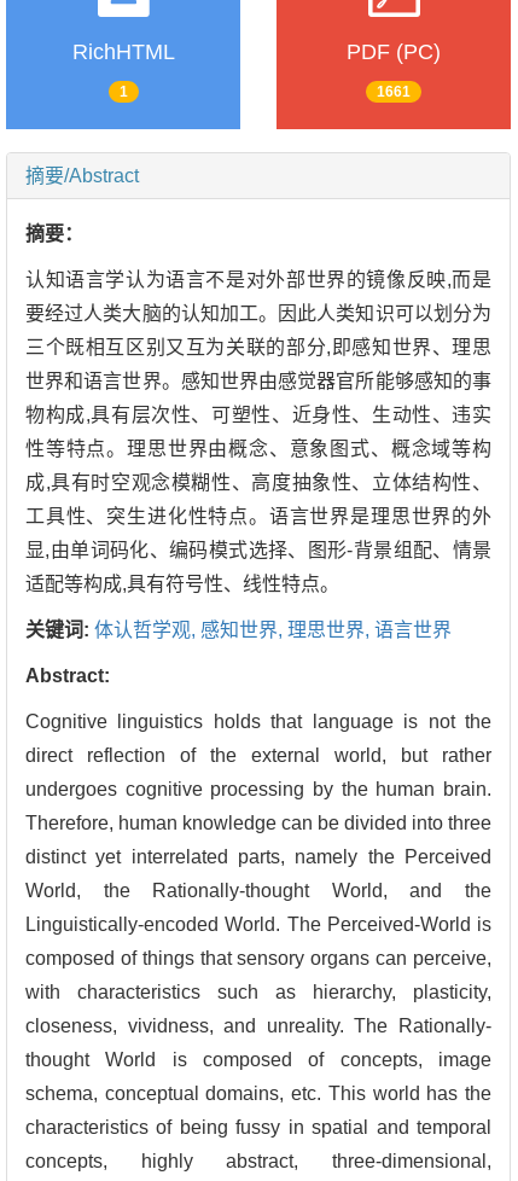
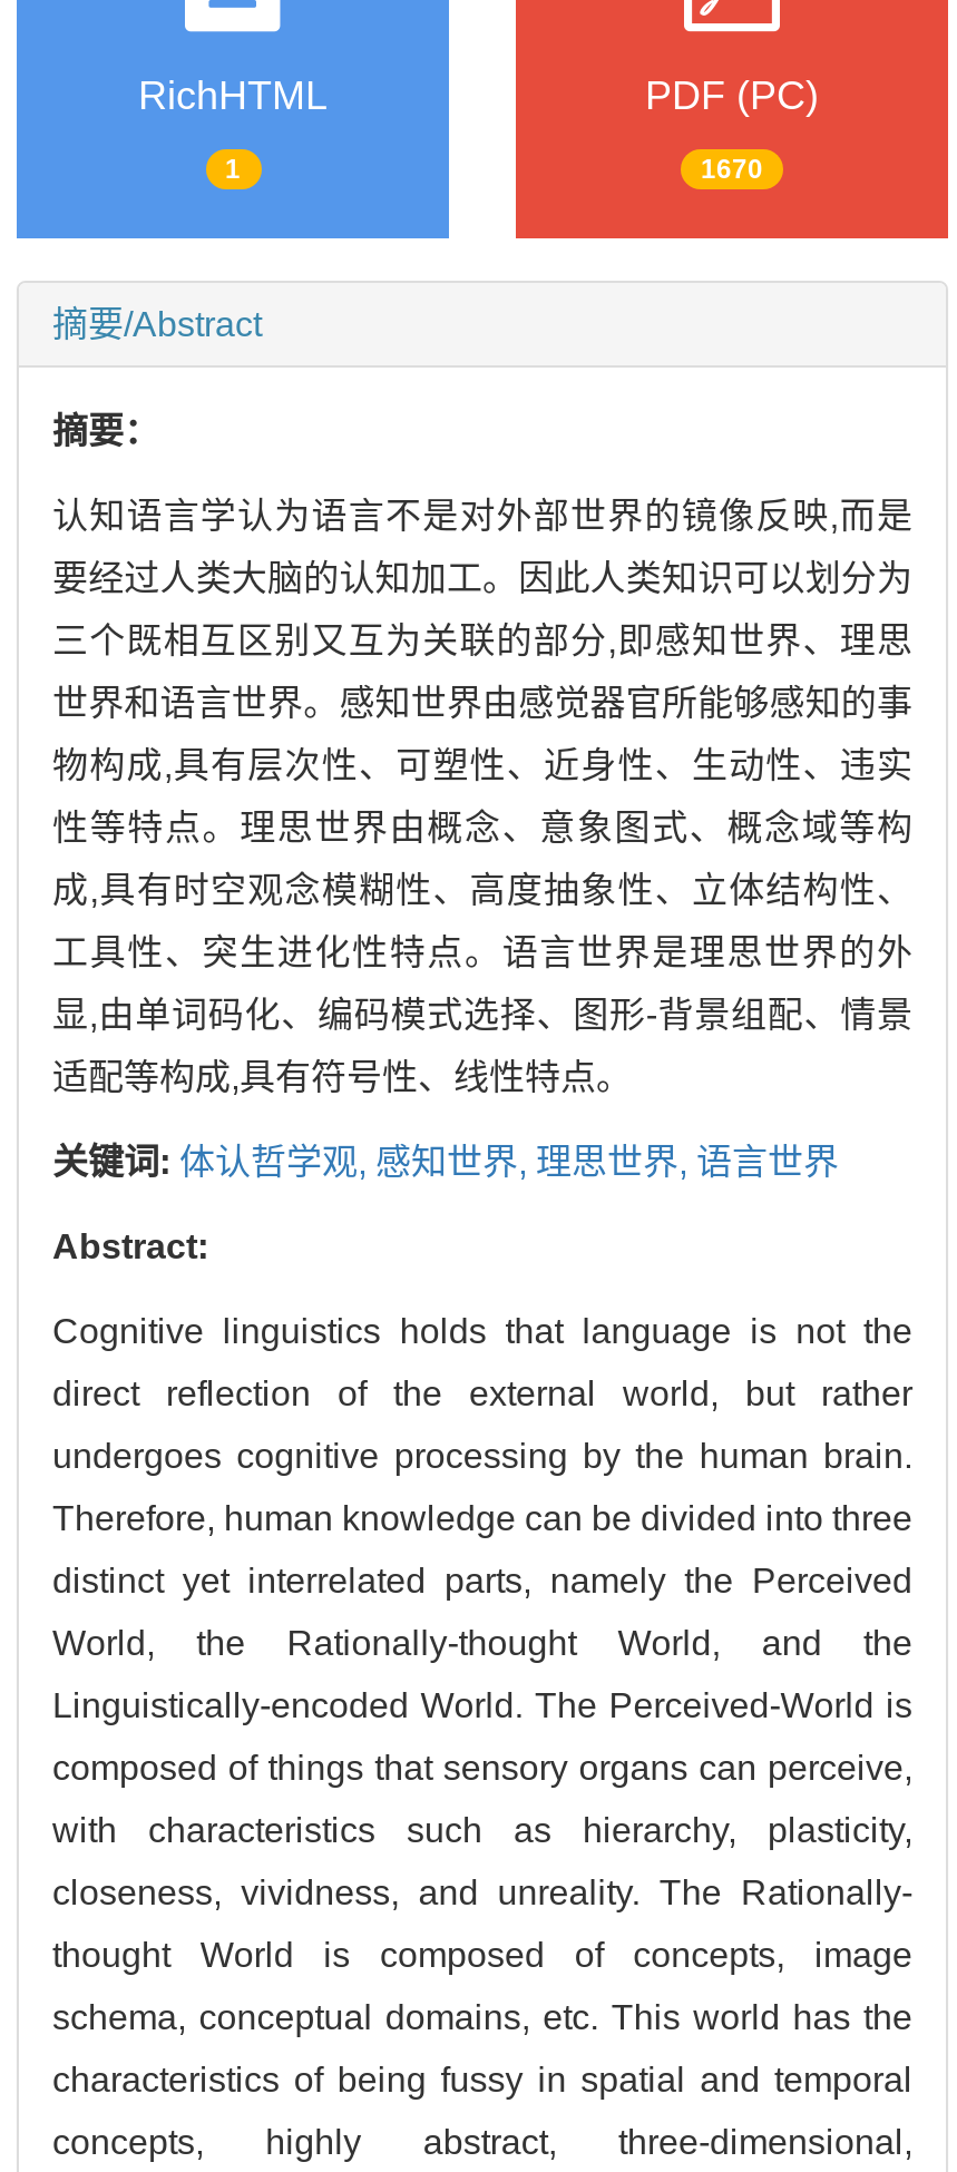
- 1661
+ 1670
